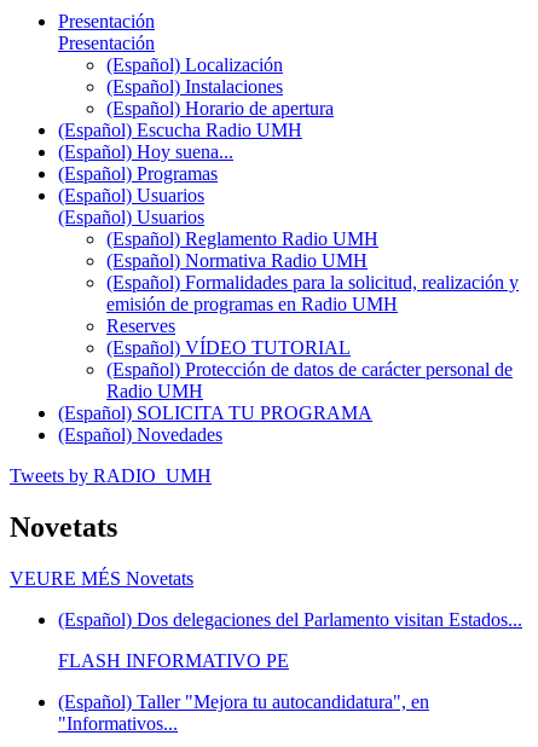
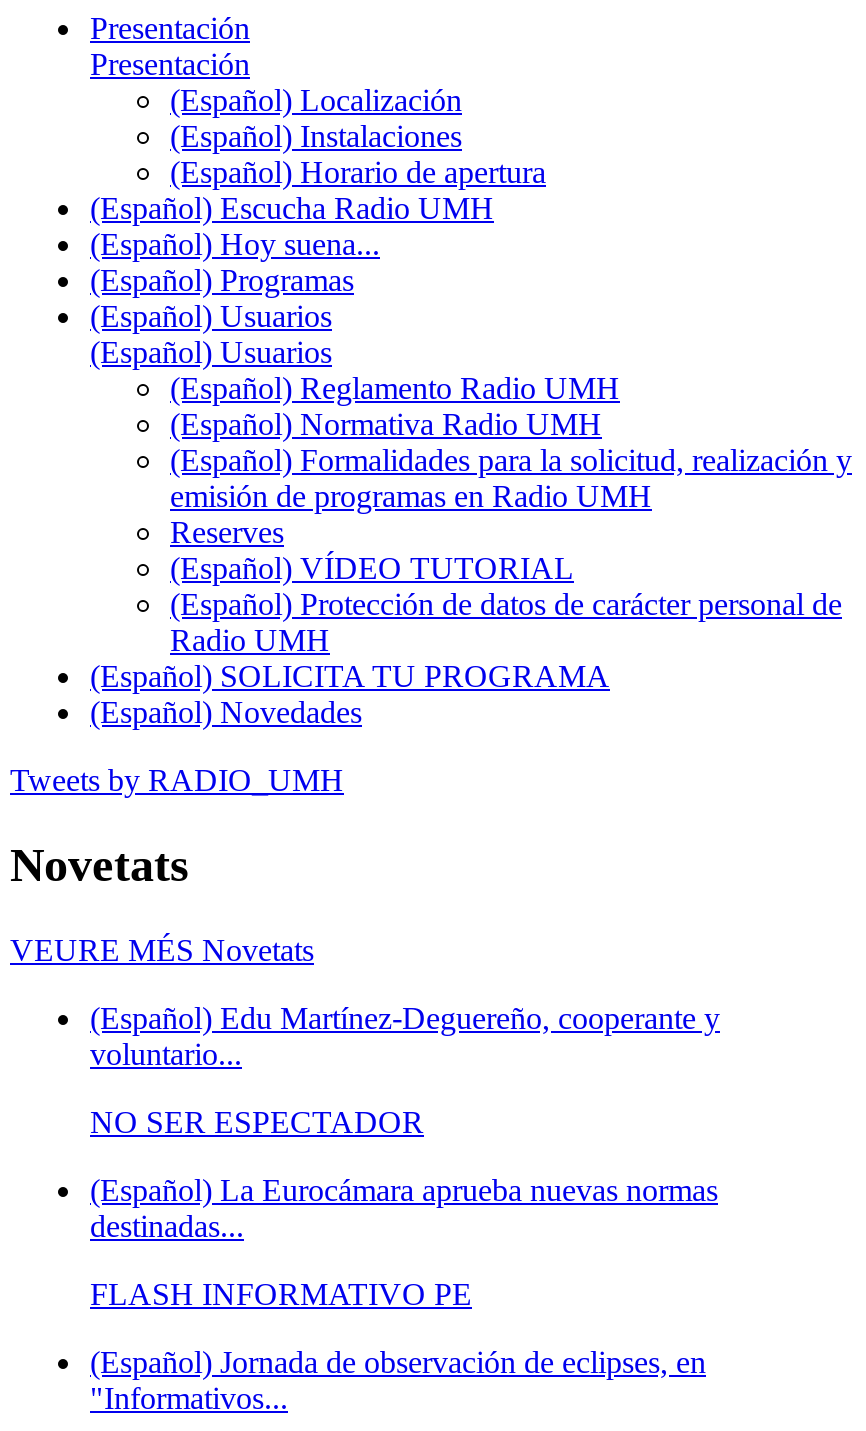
- (Español) Dos delegaciones del Parlamento visitan Estados...
+ (Español) Edu Martínez-Deguereño, cooperante y
+ voluntario...
+ NO SER ESPECTADOR
+ (Español) La Eurocámara aprueba nuevas normas
+ destinadas...

- (Español) Taller "Mejora tu autocandidatura", en
+ (Español) Jornada de observación de eclipses, en
